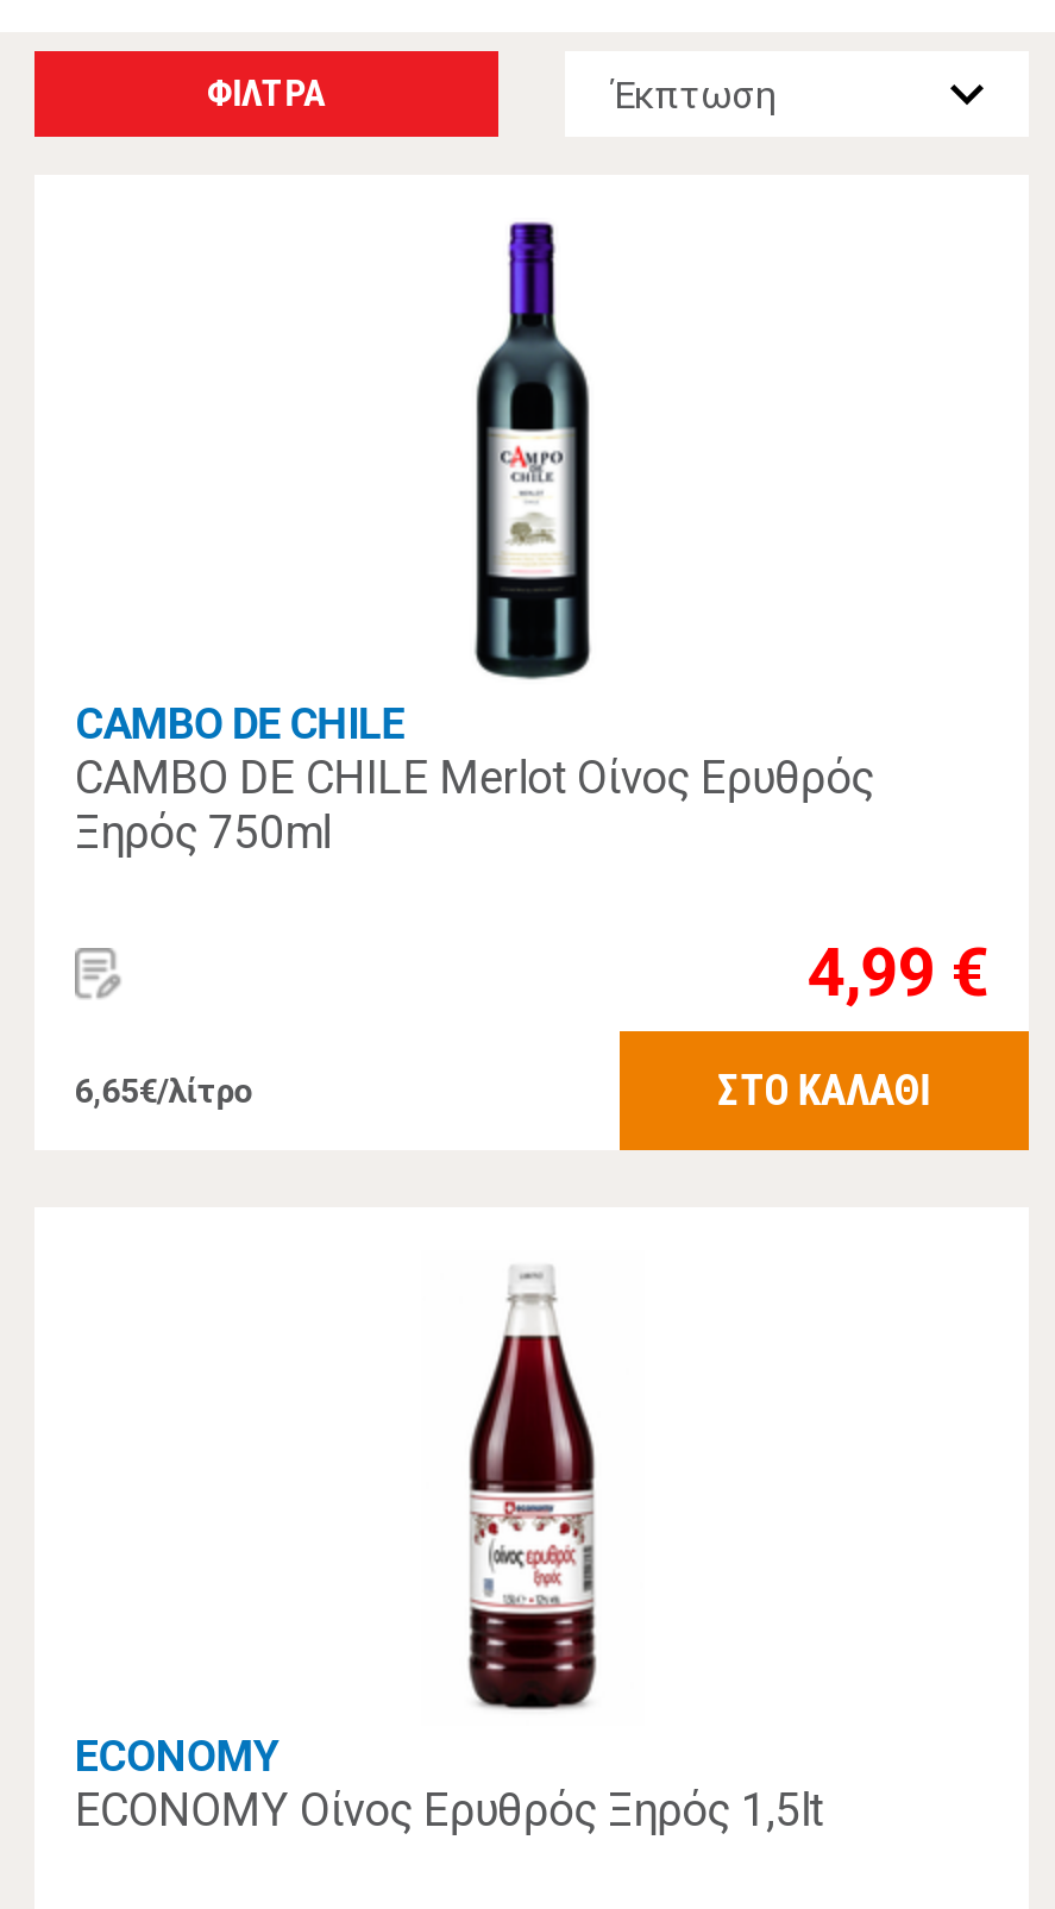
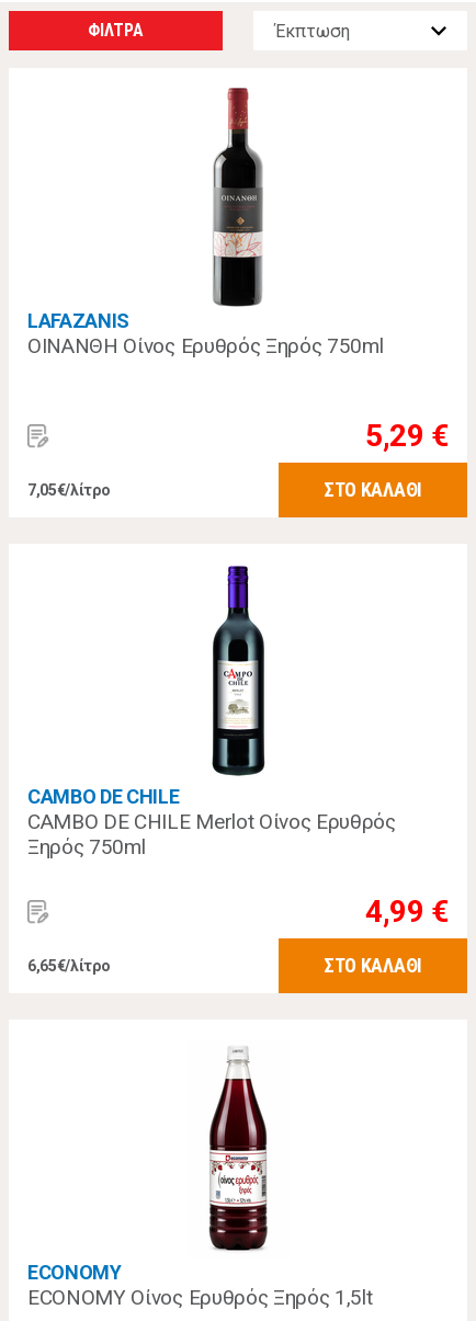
+ [image]
+ LAFAZANIS
+ ΟΙΝΑΝΘΗ Οίνος Ερυθρός Ξηρός 750ml
+ 5,29 €
+ 7,05€/λίτρο
+ ΣΤΟ ΚΑΛΑΘΙ
